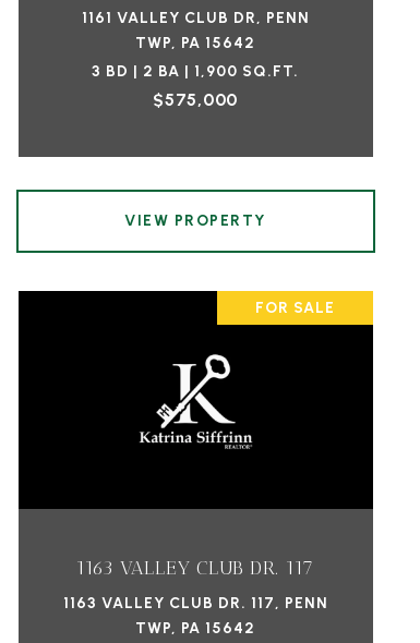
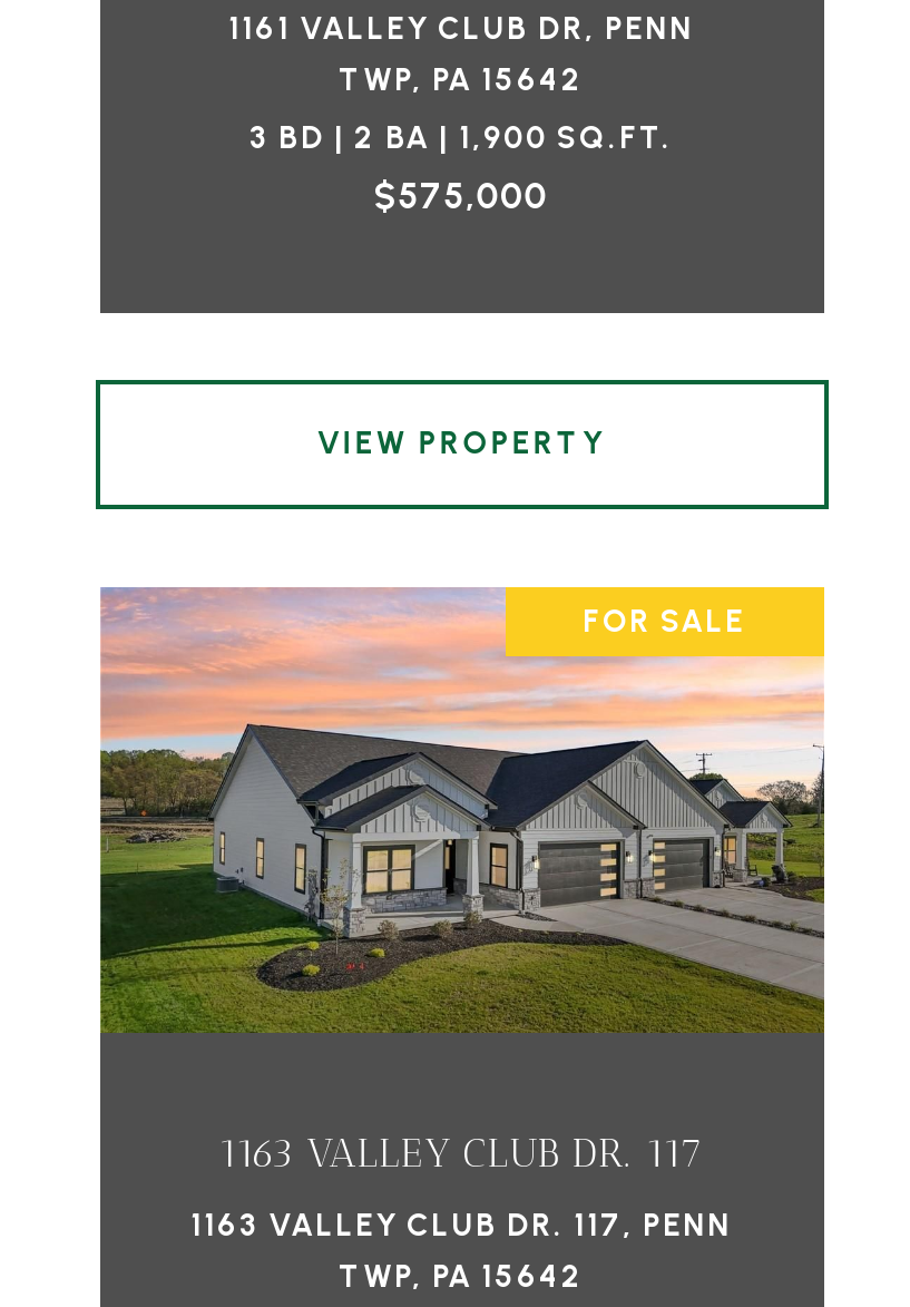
- [image]
+ [image]
